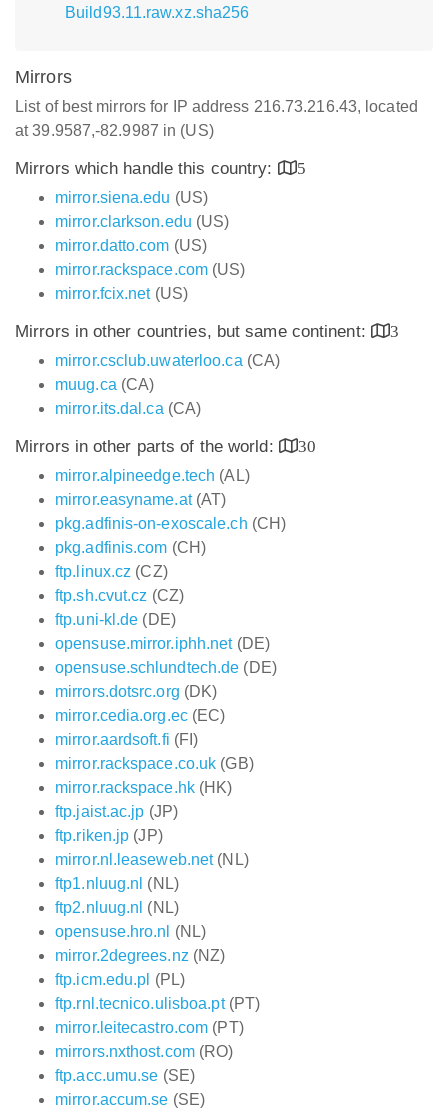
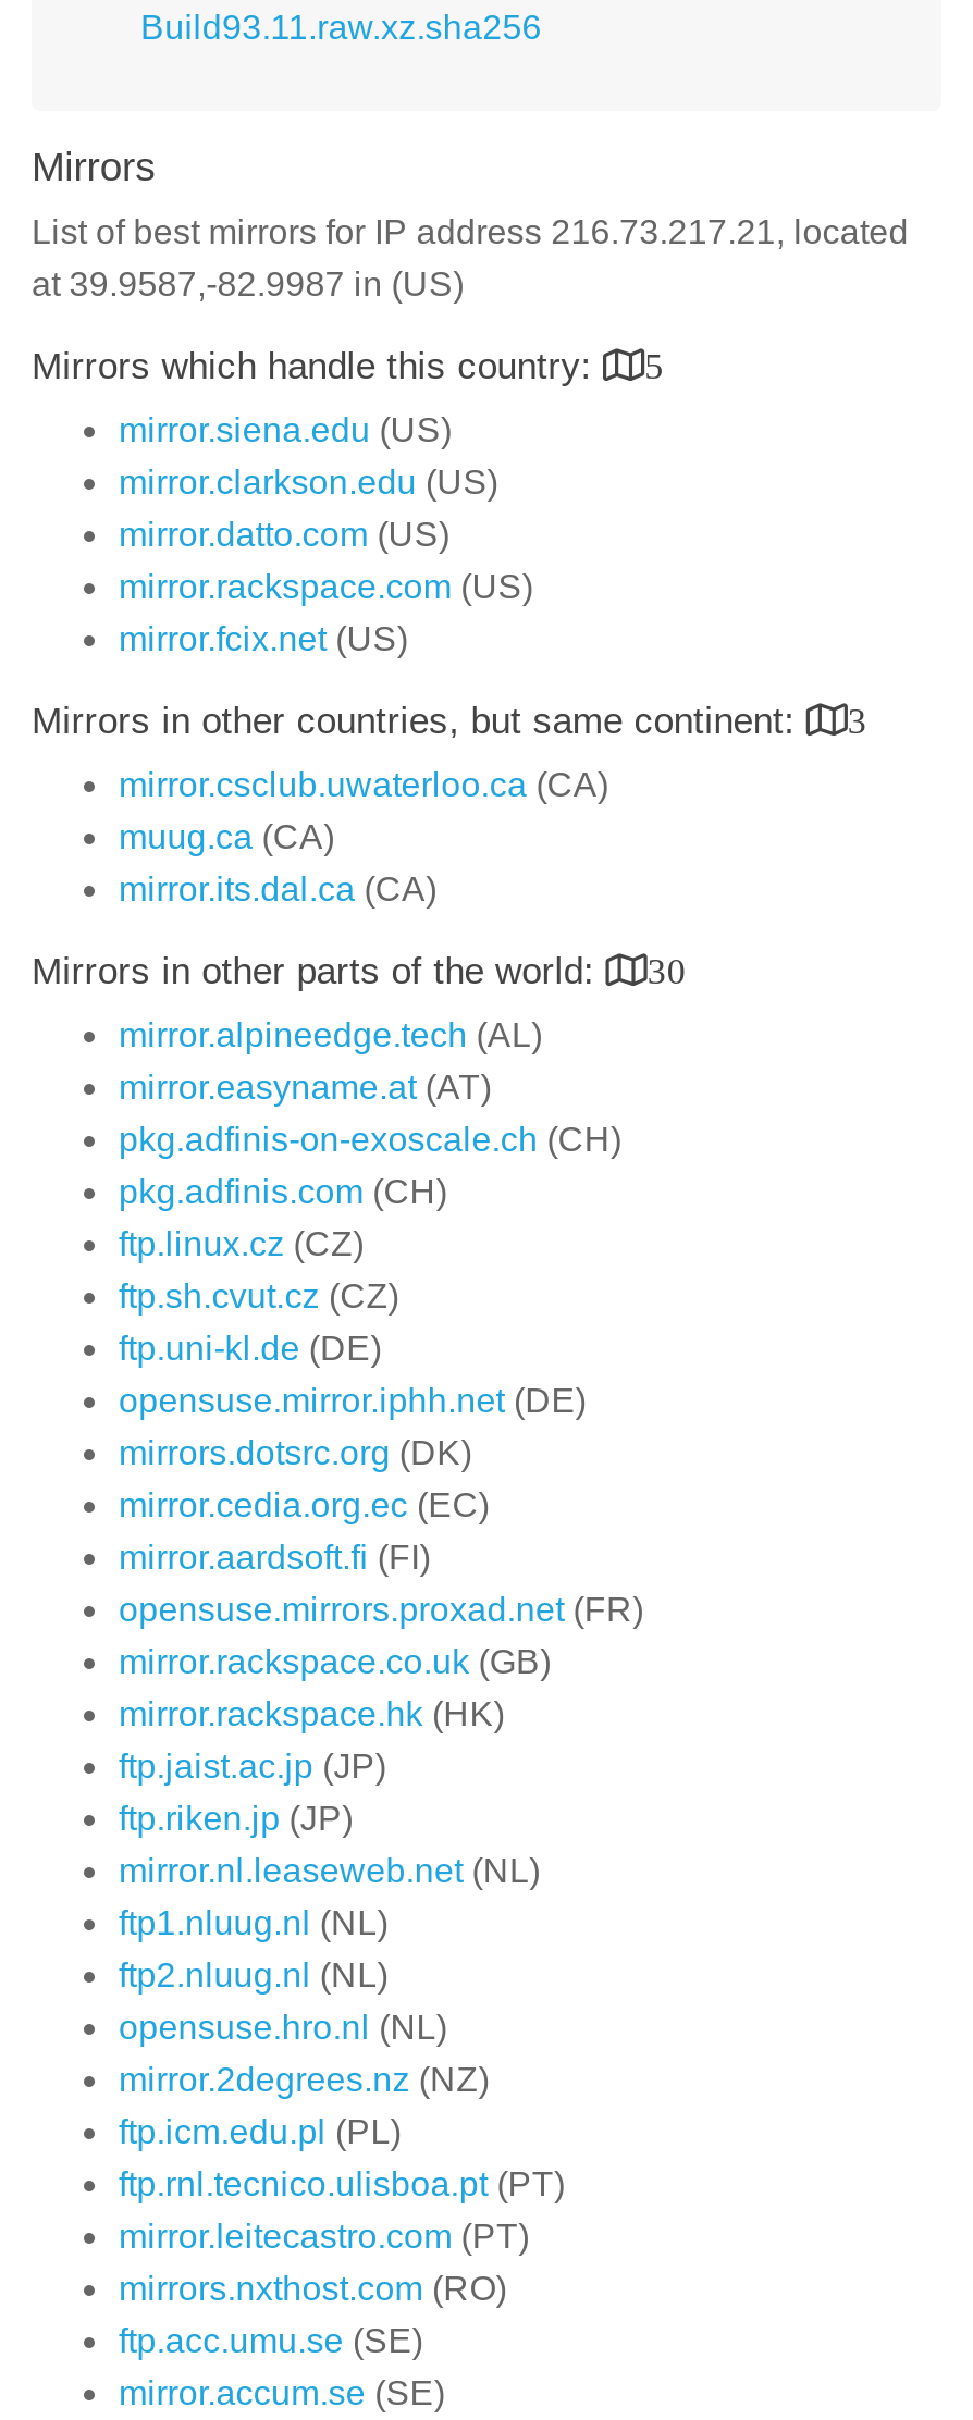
- List of best mirrors for IP address 216.73.216.43, located
+ List of best mirrors for IP address 216.73.217.21, located

- opensuse.schlundtech.de (DE)

moved up: mirrors.dotsrc.org (DK) | mirror.cedia.org.ec (EC) | mirror.aardsoft.fi (FI)

+ opensuse.mirrors.proxad.net (FR)
